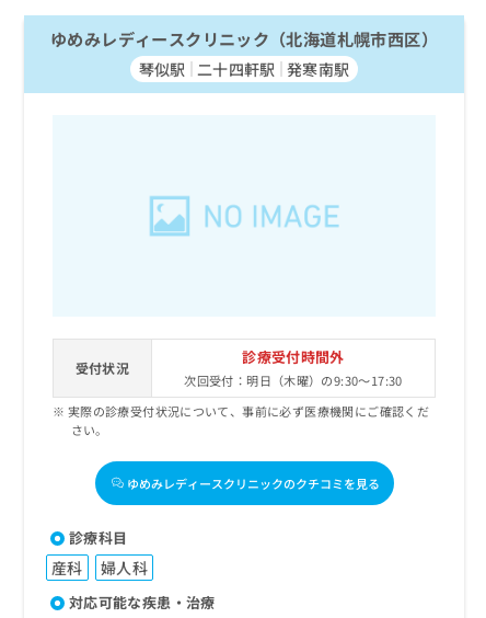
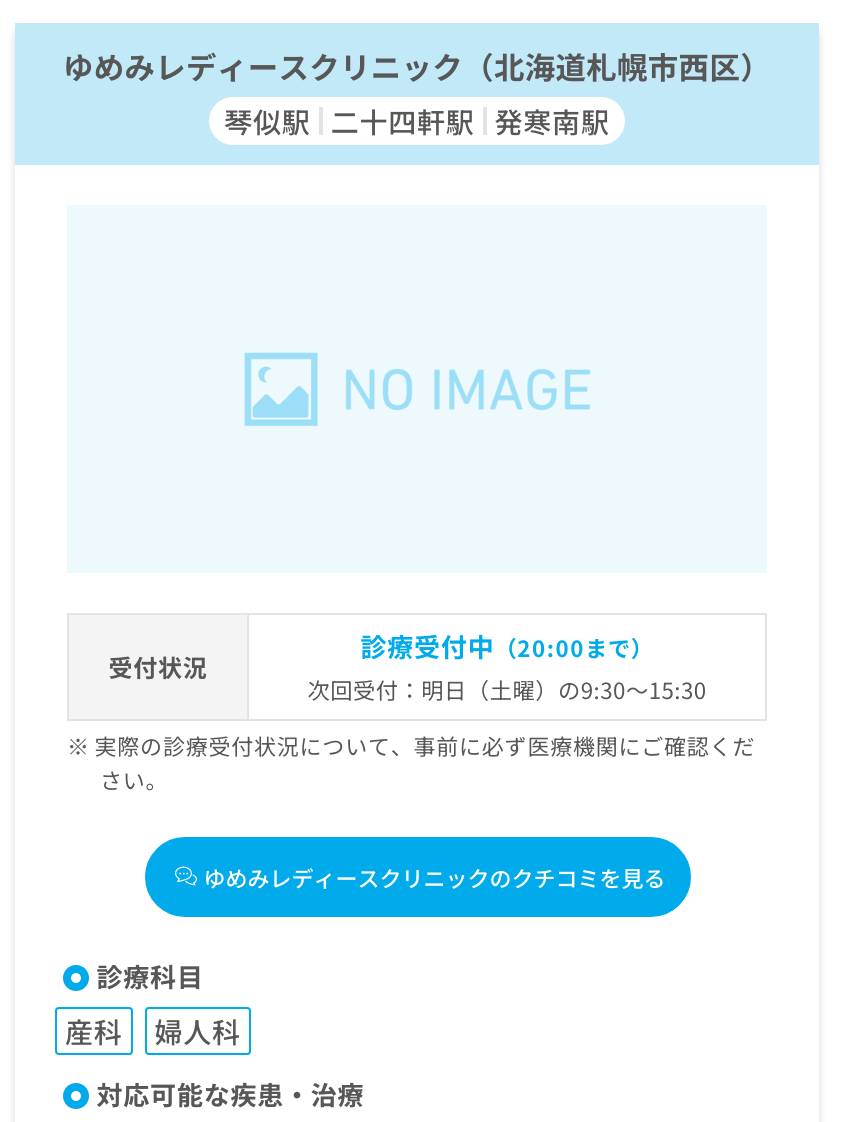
- 診療受付時間外
- 次回受付：明日（木曜）の9:30～17:30
+ 診療受付中（20:00まで）
+ 次回受付：明日（土曜）の9:30～15:30
